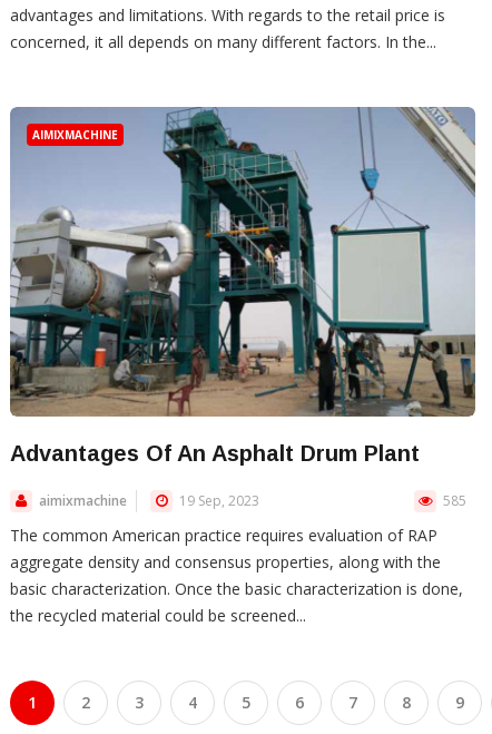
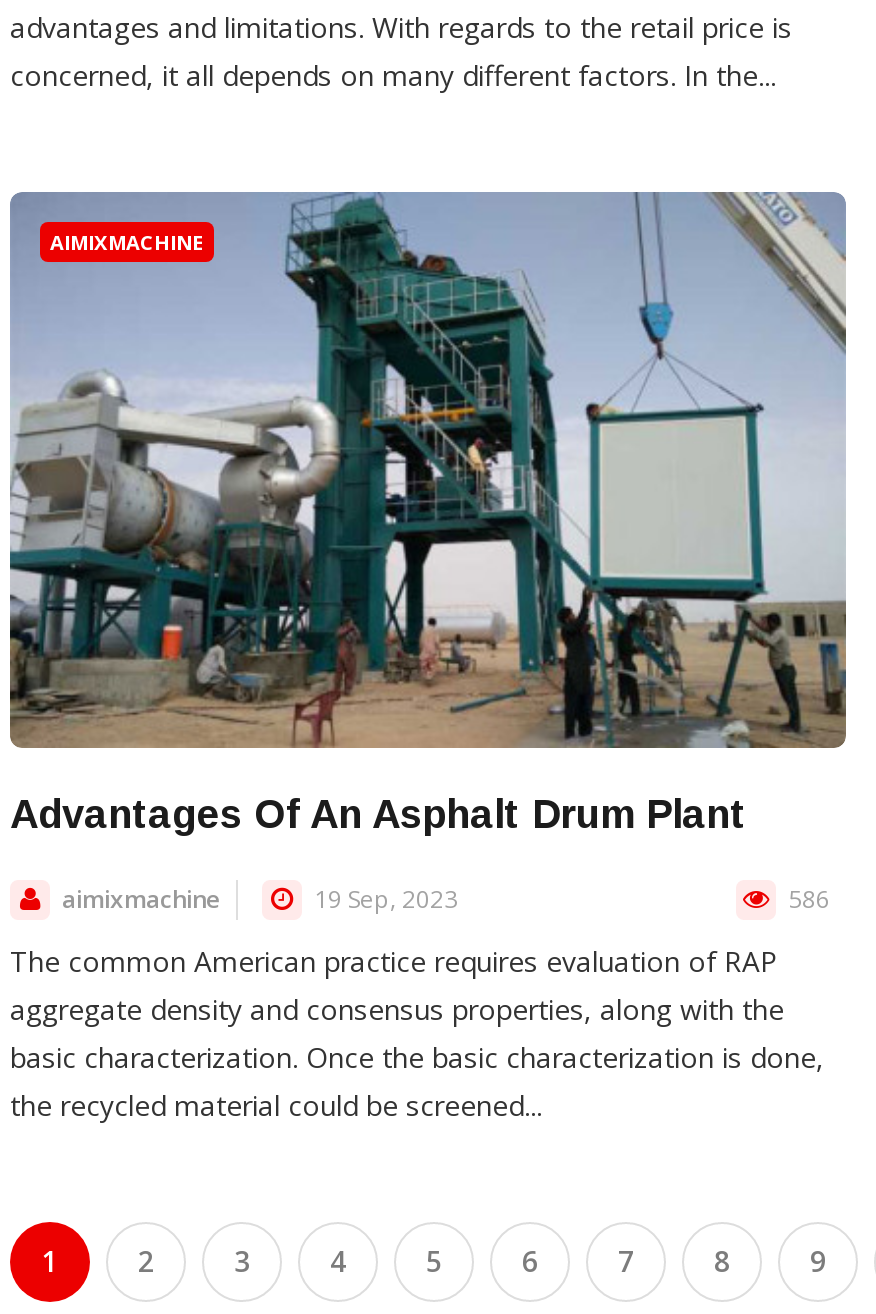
- 585
+ 586
